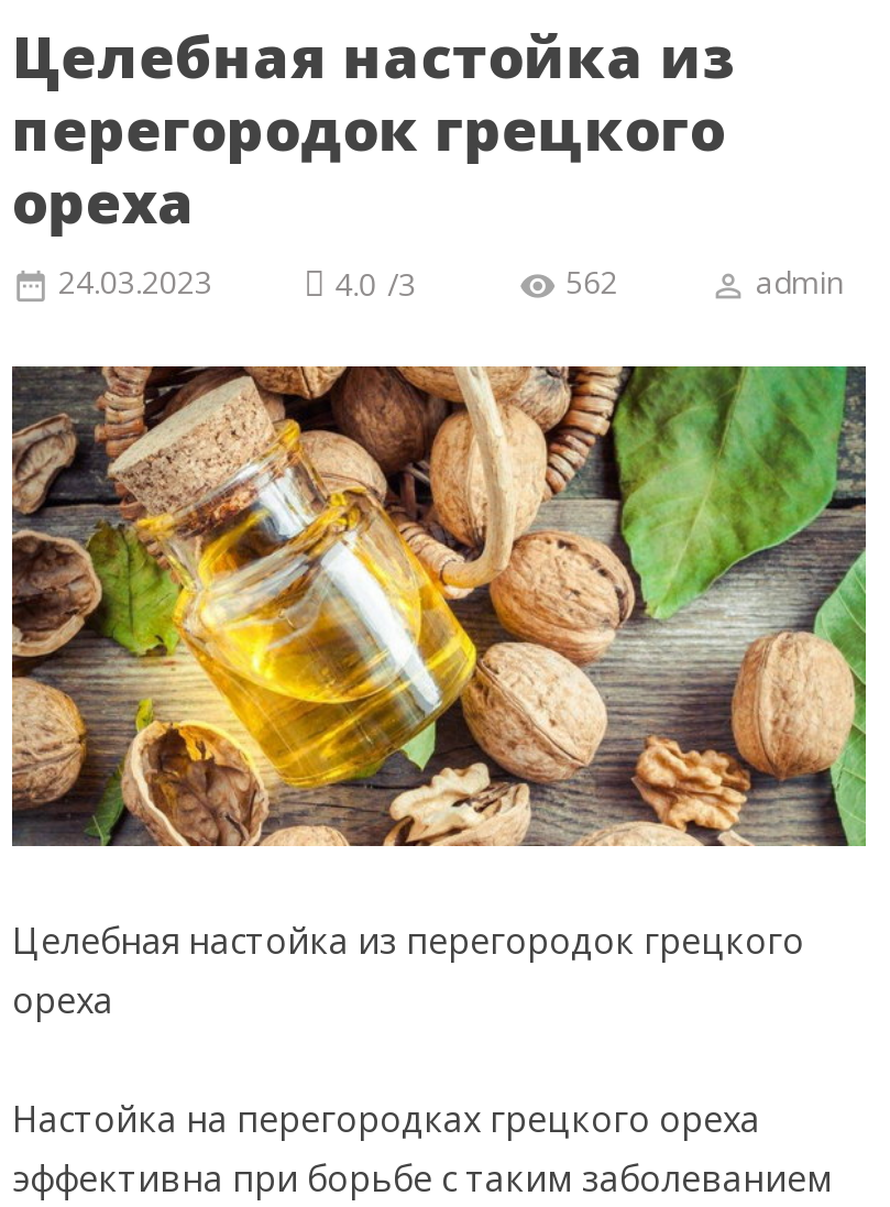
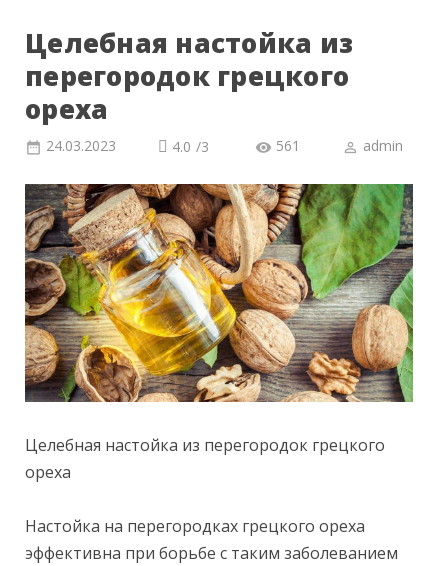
- 562
+ 561
